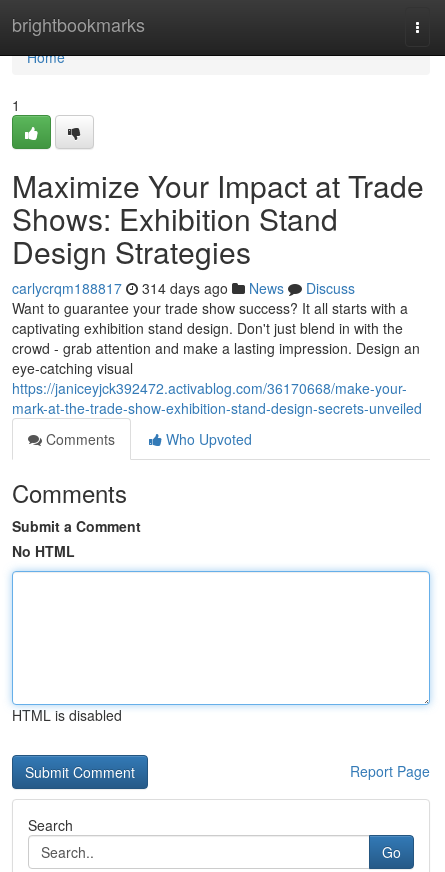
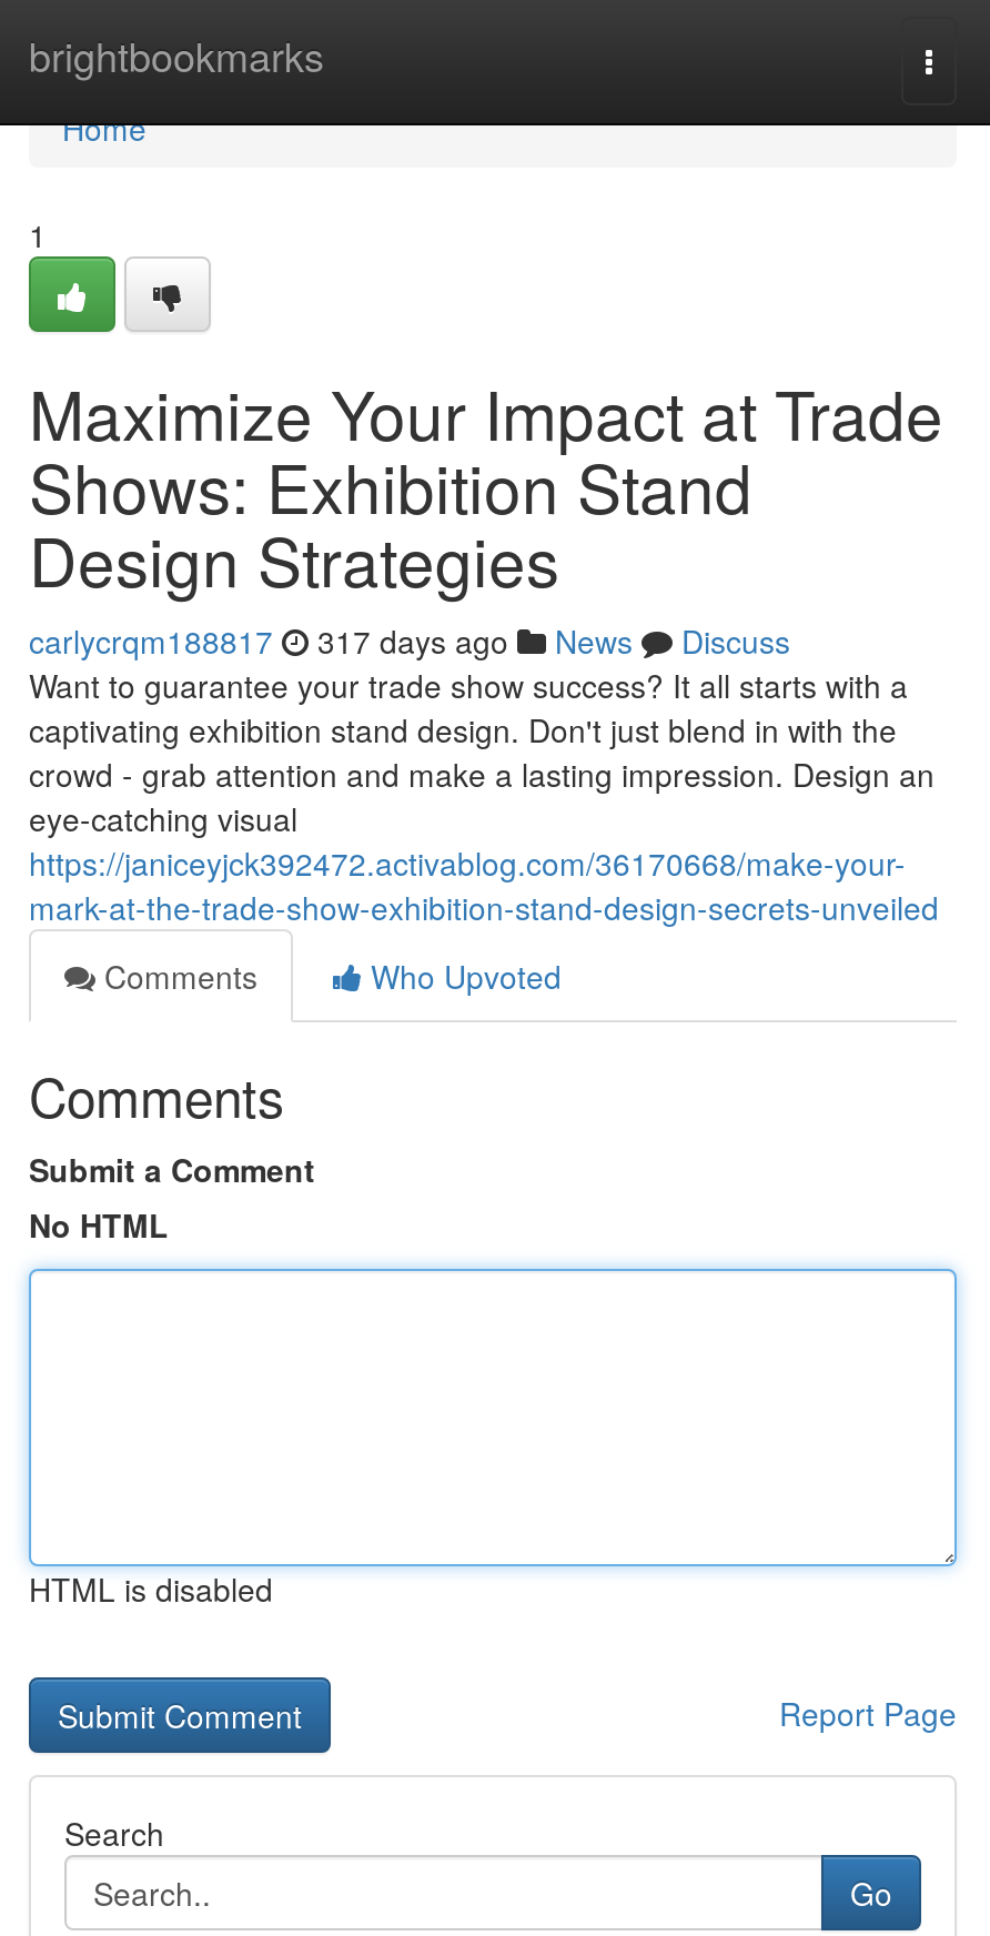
- carlycrqm188817 314 days ago News Discuss
+ carlycrqm188817 317 days ago News Discuss
